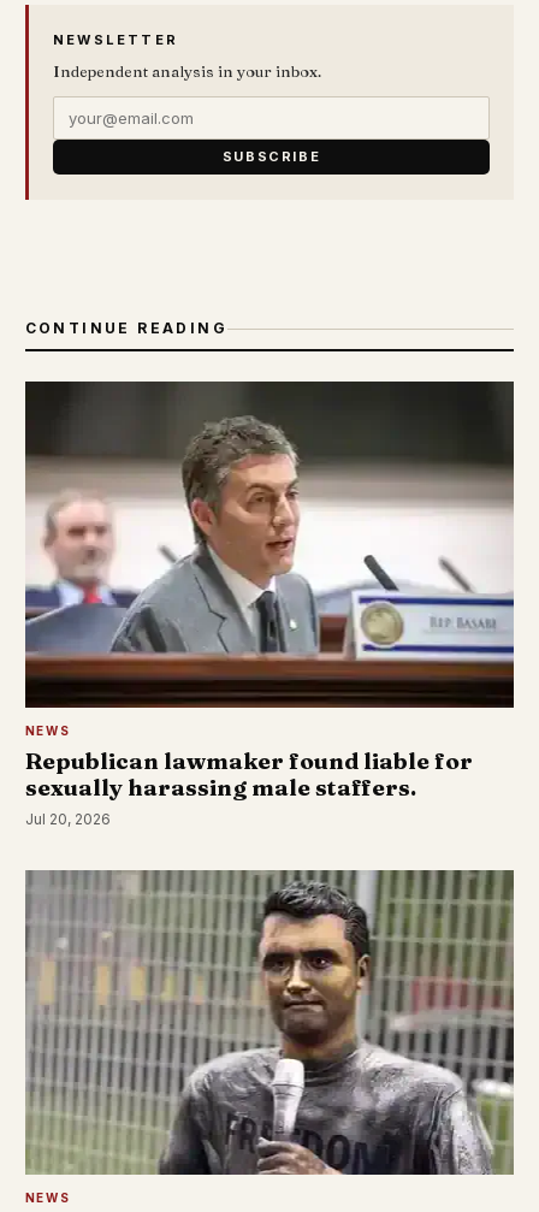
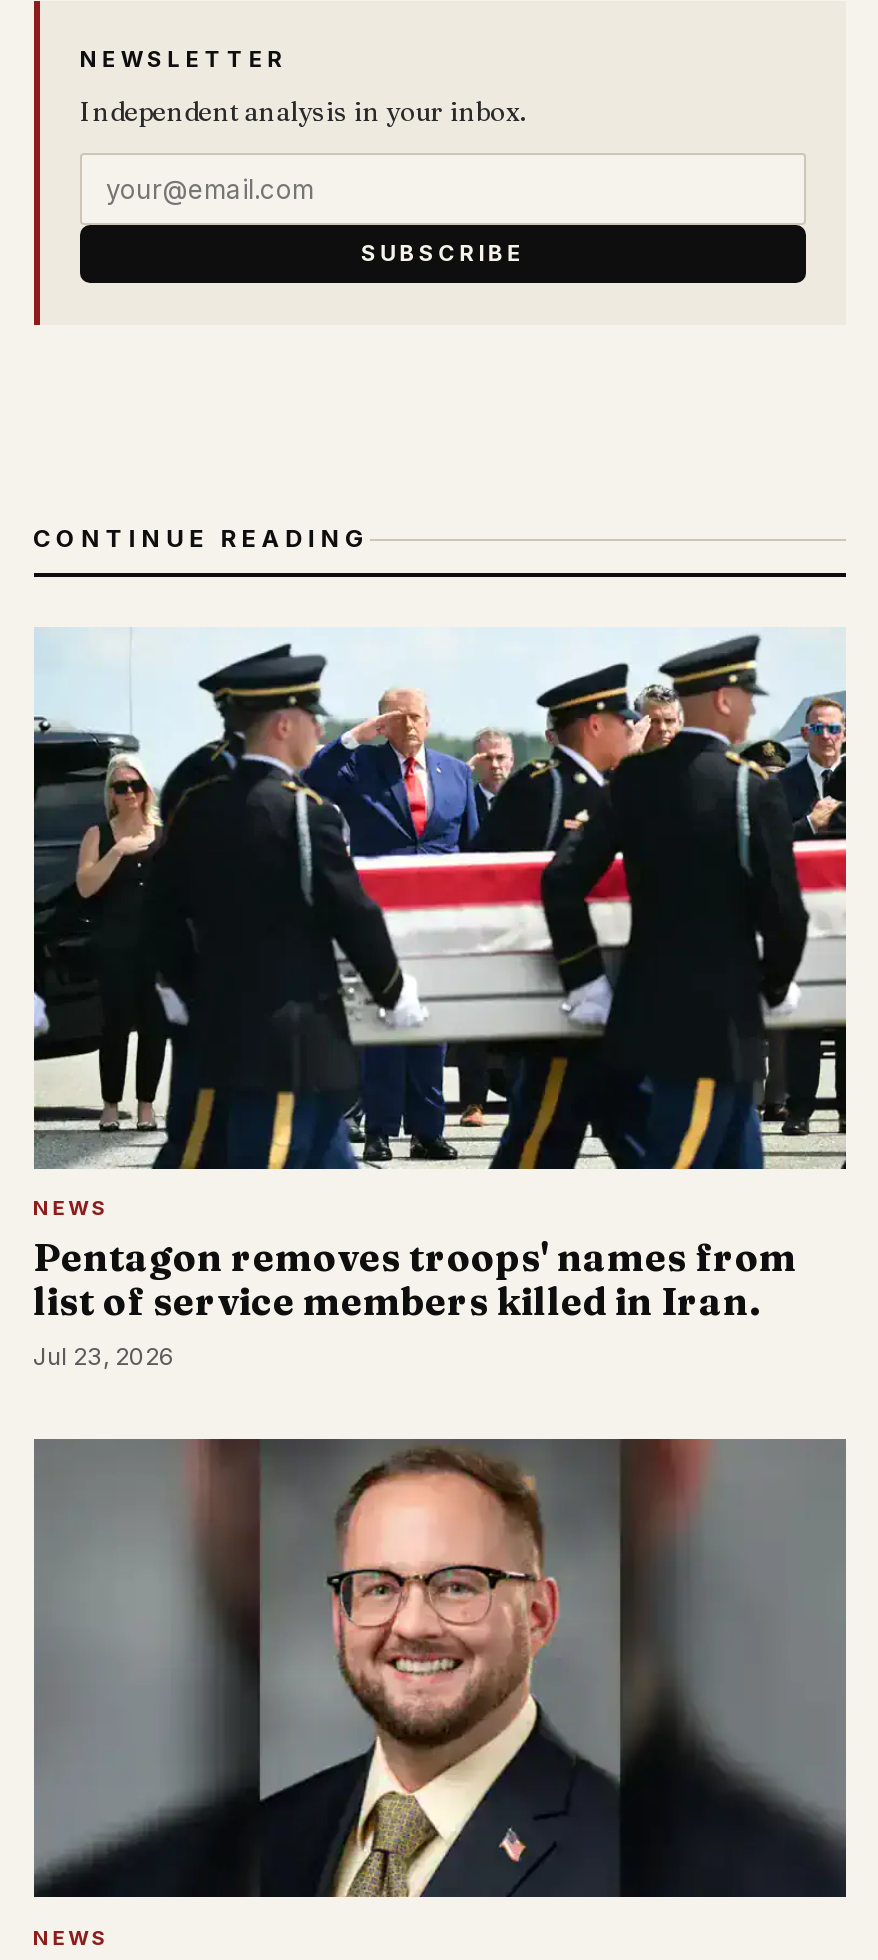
- [image]
- Republican lawmaker found liable for
- sexually harassing male staffers.
- Jul 20, 2026
+ [image]
+ Pentagon removes troops' names from
+ list of service members killed in Iran.
+ Jul 23, 2026

- [image]
+ [image]
